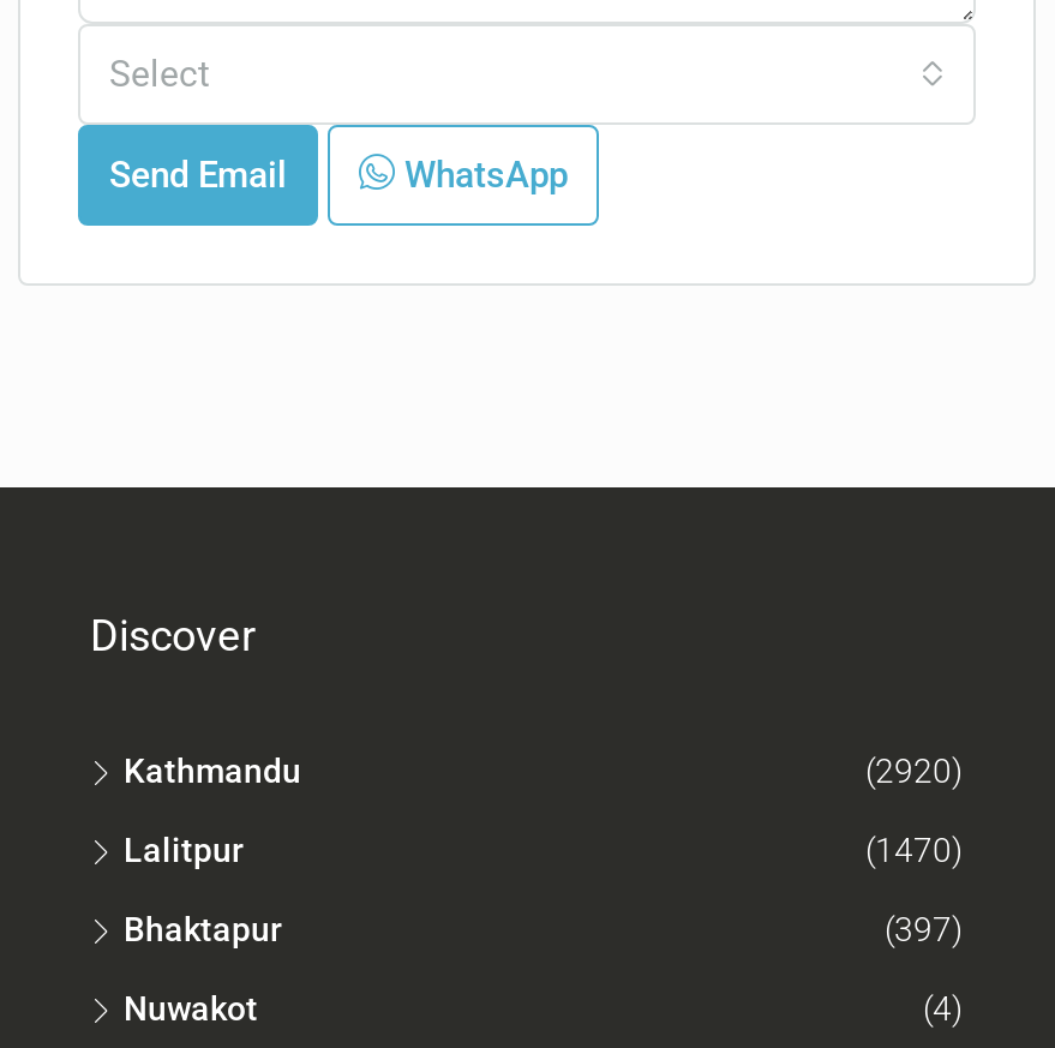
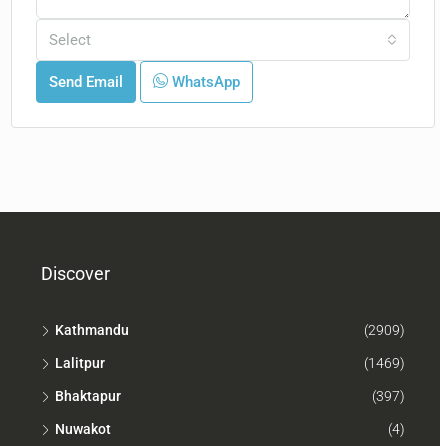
- (2920)
+ (2909)

- (1470)
+ (1469)
